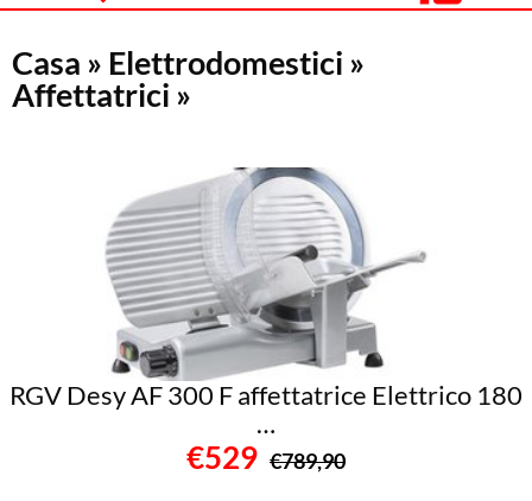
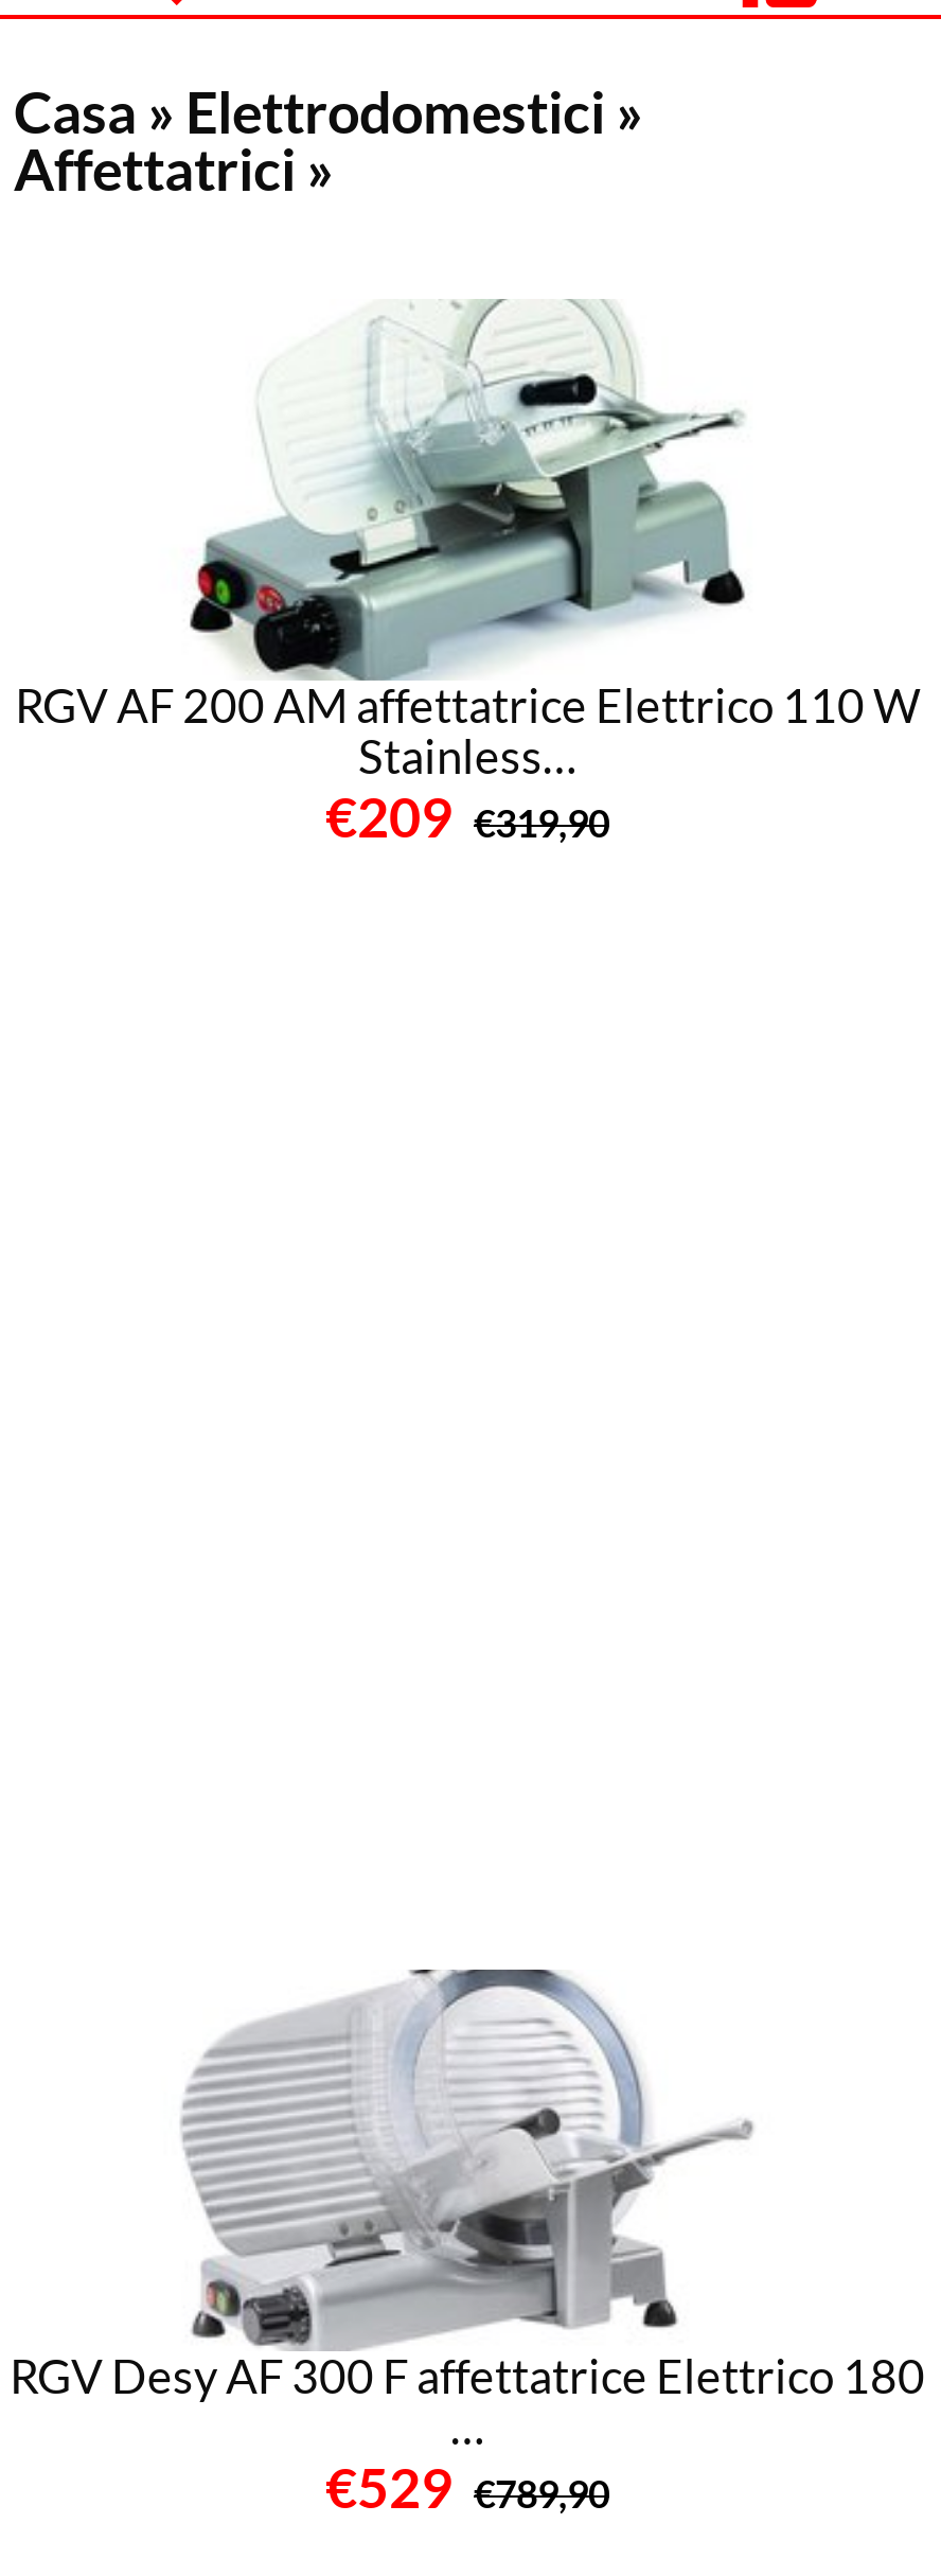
+ [image]
+ RGV AF 200 AM affettatrice Elettrico 110 W
+ Stainless…
+ €209 €319,90
